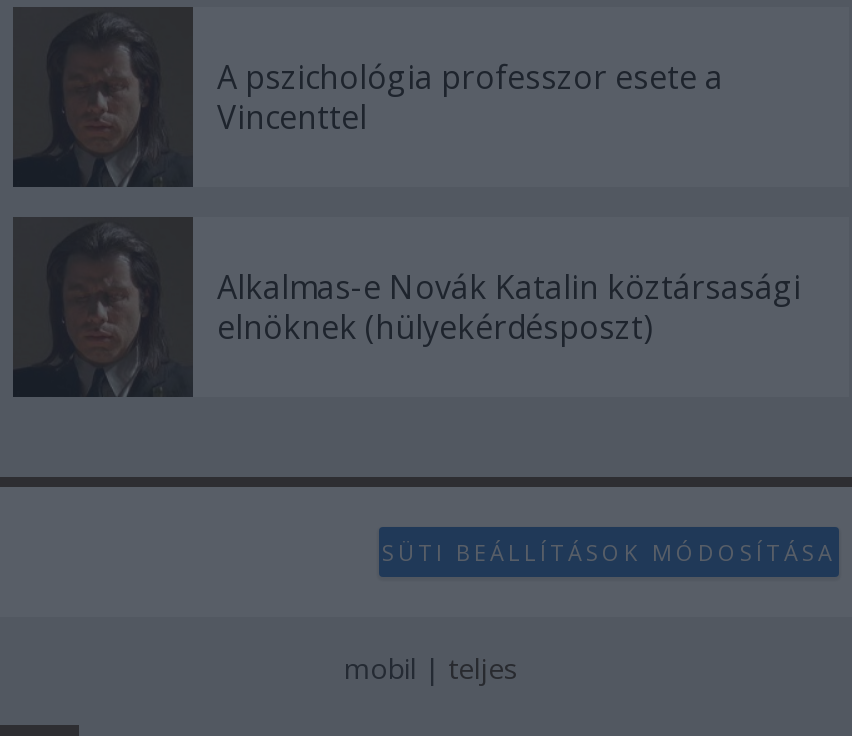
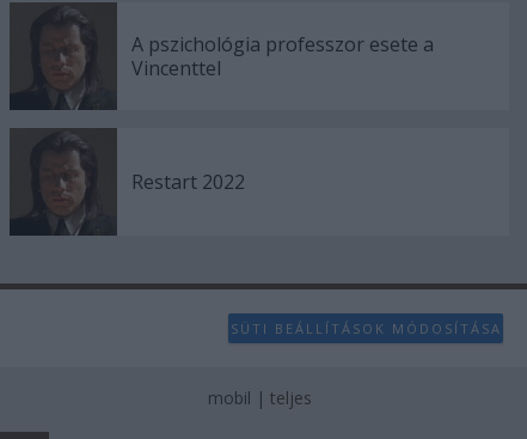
- Alkalmas-e Novák Katalin köztársasági
- elnöknek (hülyekérdésposzt)
+ Restart 2022
